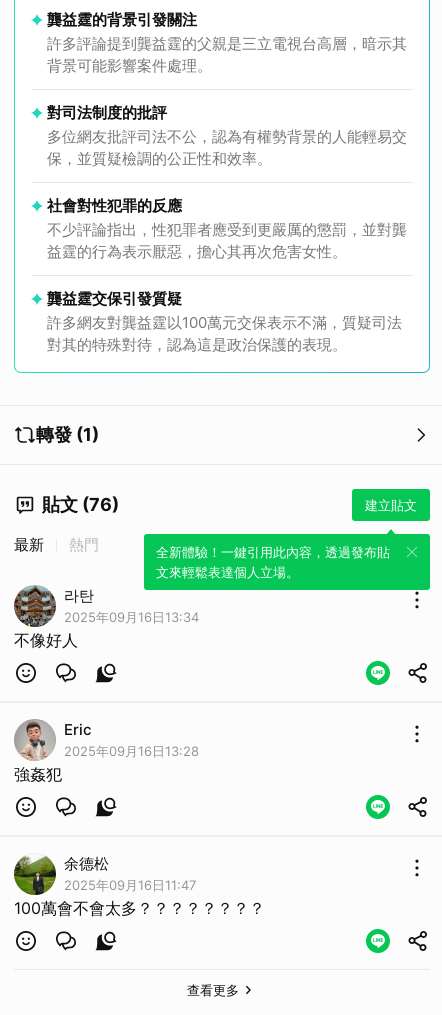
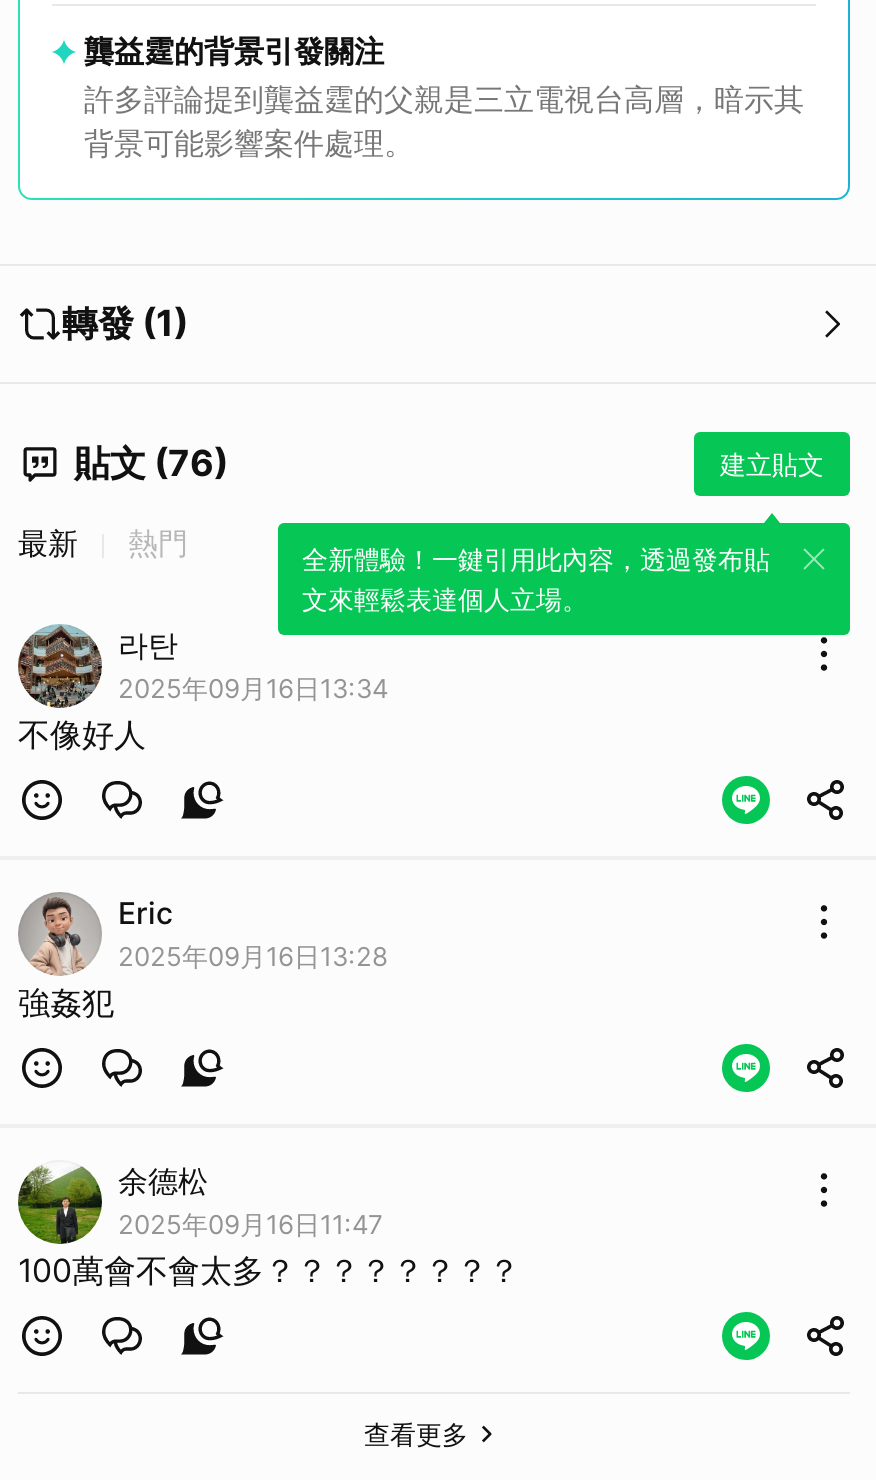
- 對司法制度的批評
- 多位網友批評司法不公，認為有權勢背景的人能輕易交
- 保，並質疑檢調的公正性和效率。
- 社會對性犯罪的反應
- 不少評論指出，性犯罪者應受到更嚴厲的懲罰，並對龔
- 益霆的行為表示厭惡，擔心其再次危害女性。
- 龔益霆交保引發質疑
- 許多網友對龔益霆以100萬元交保表示不滿，質疑司法
- 對其的特殊對待，認為這是政治保護的表現。
